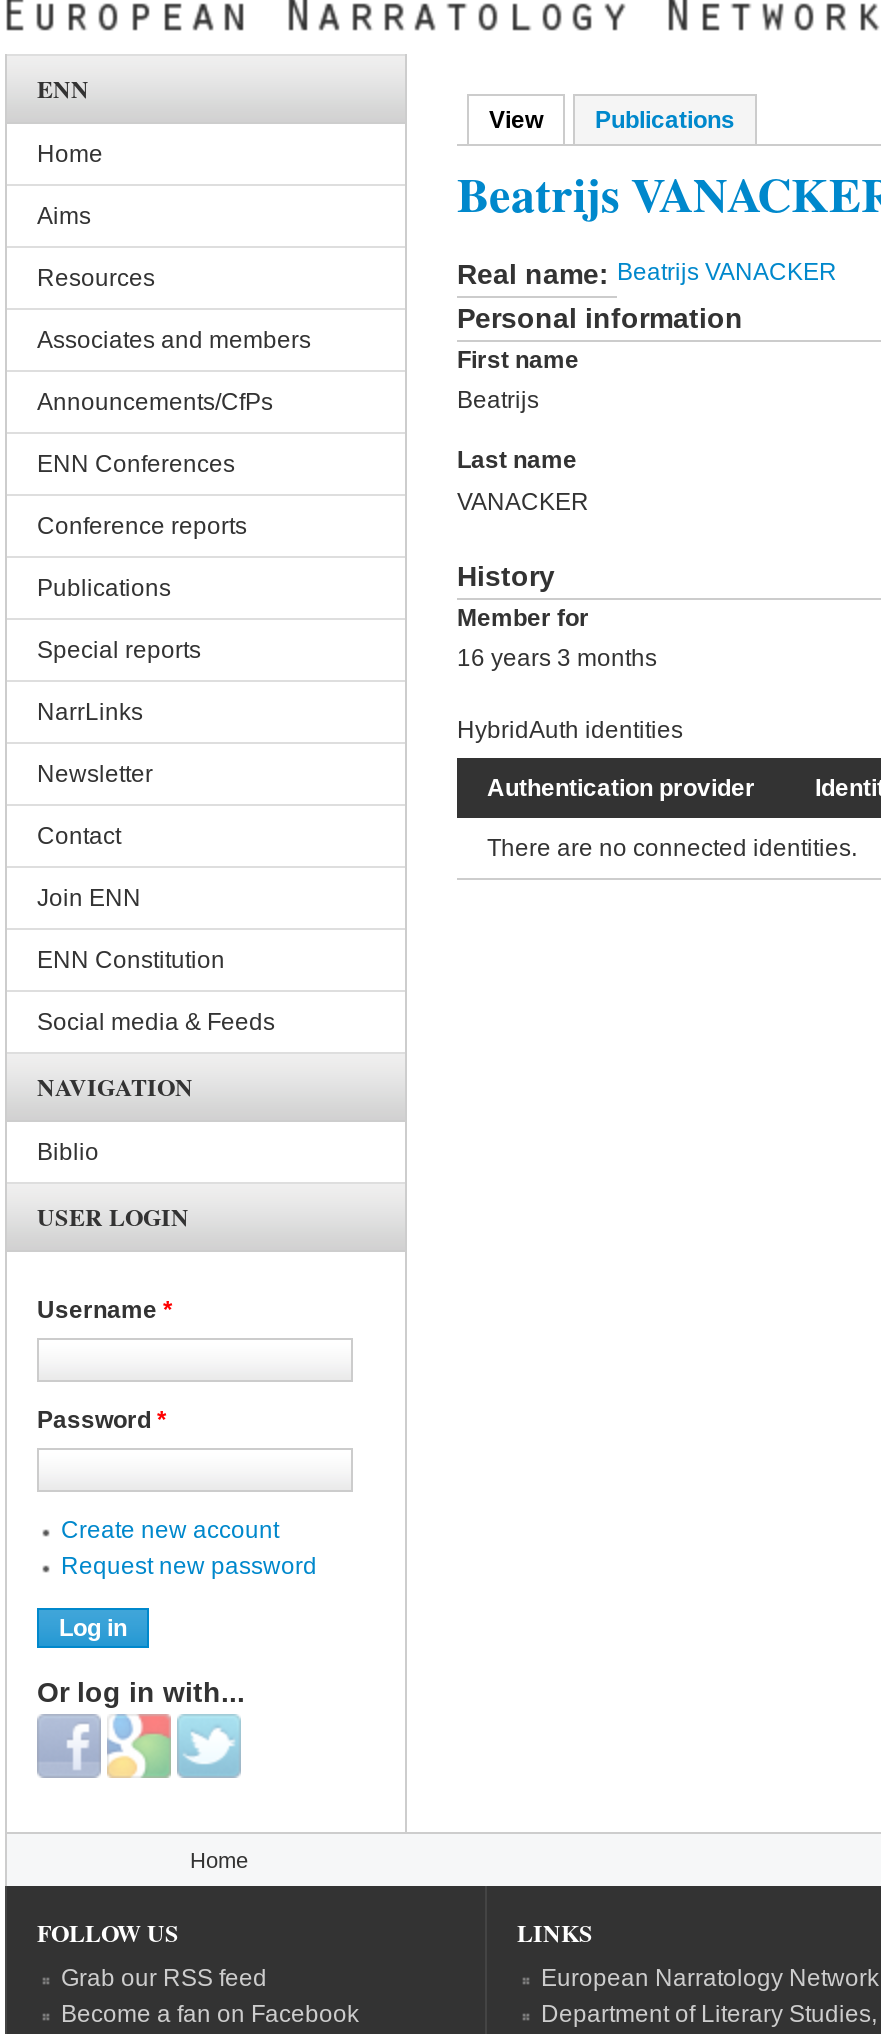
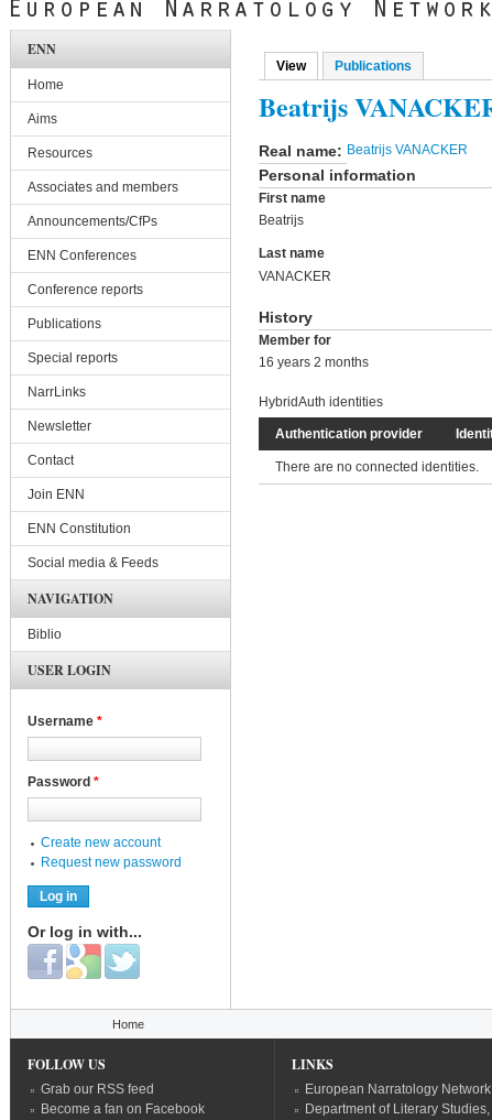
- 16 years 3 months
+ 16 years 2 months
